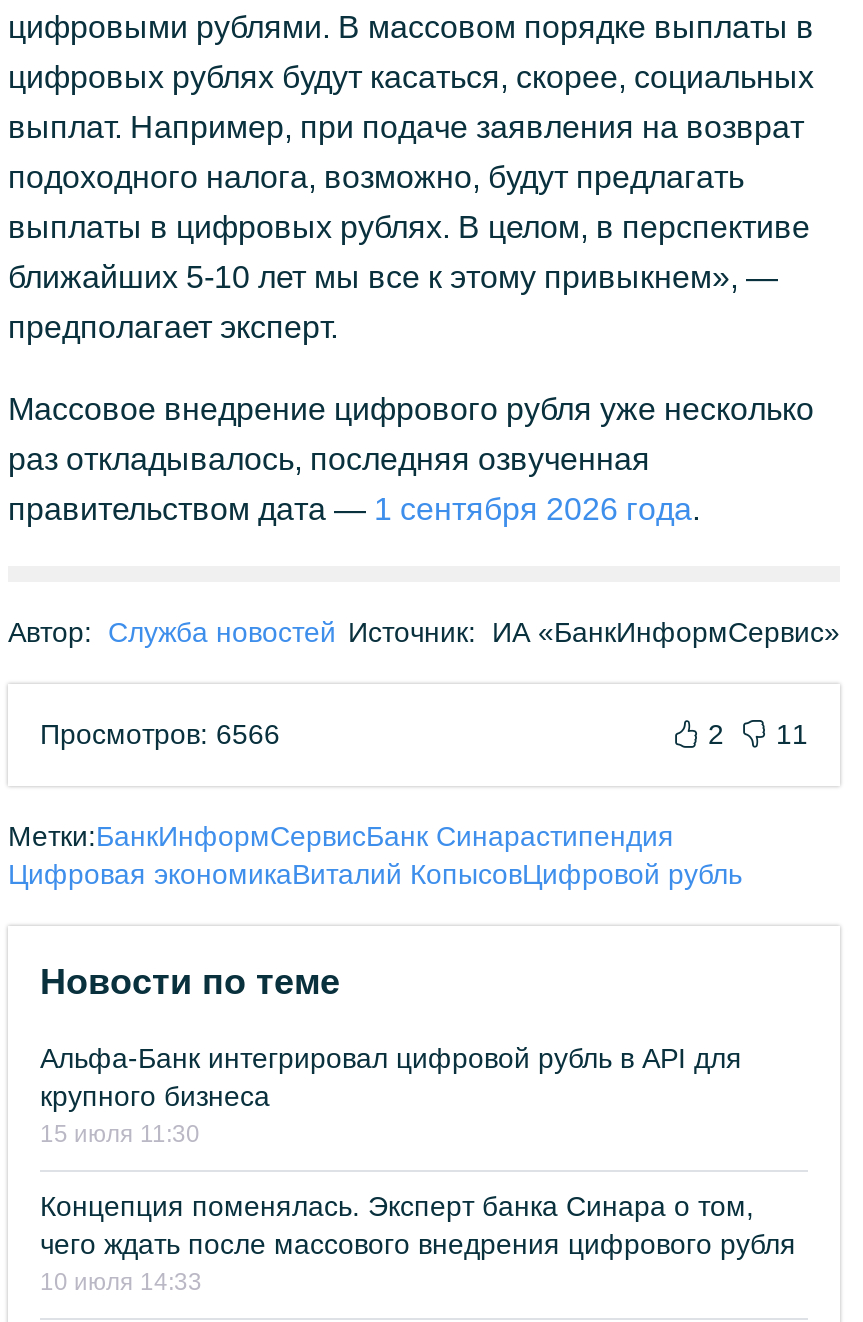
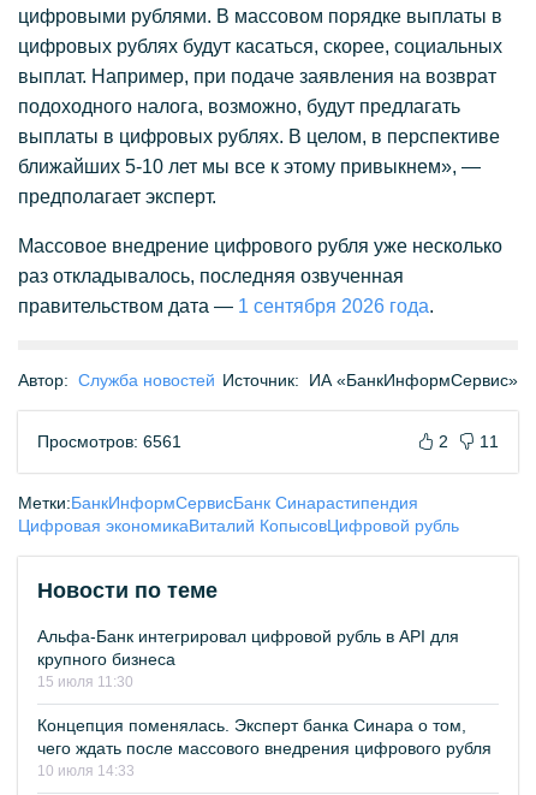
- Просмотров: 6566
+ Просмотров: 6561
